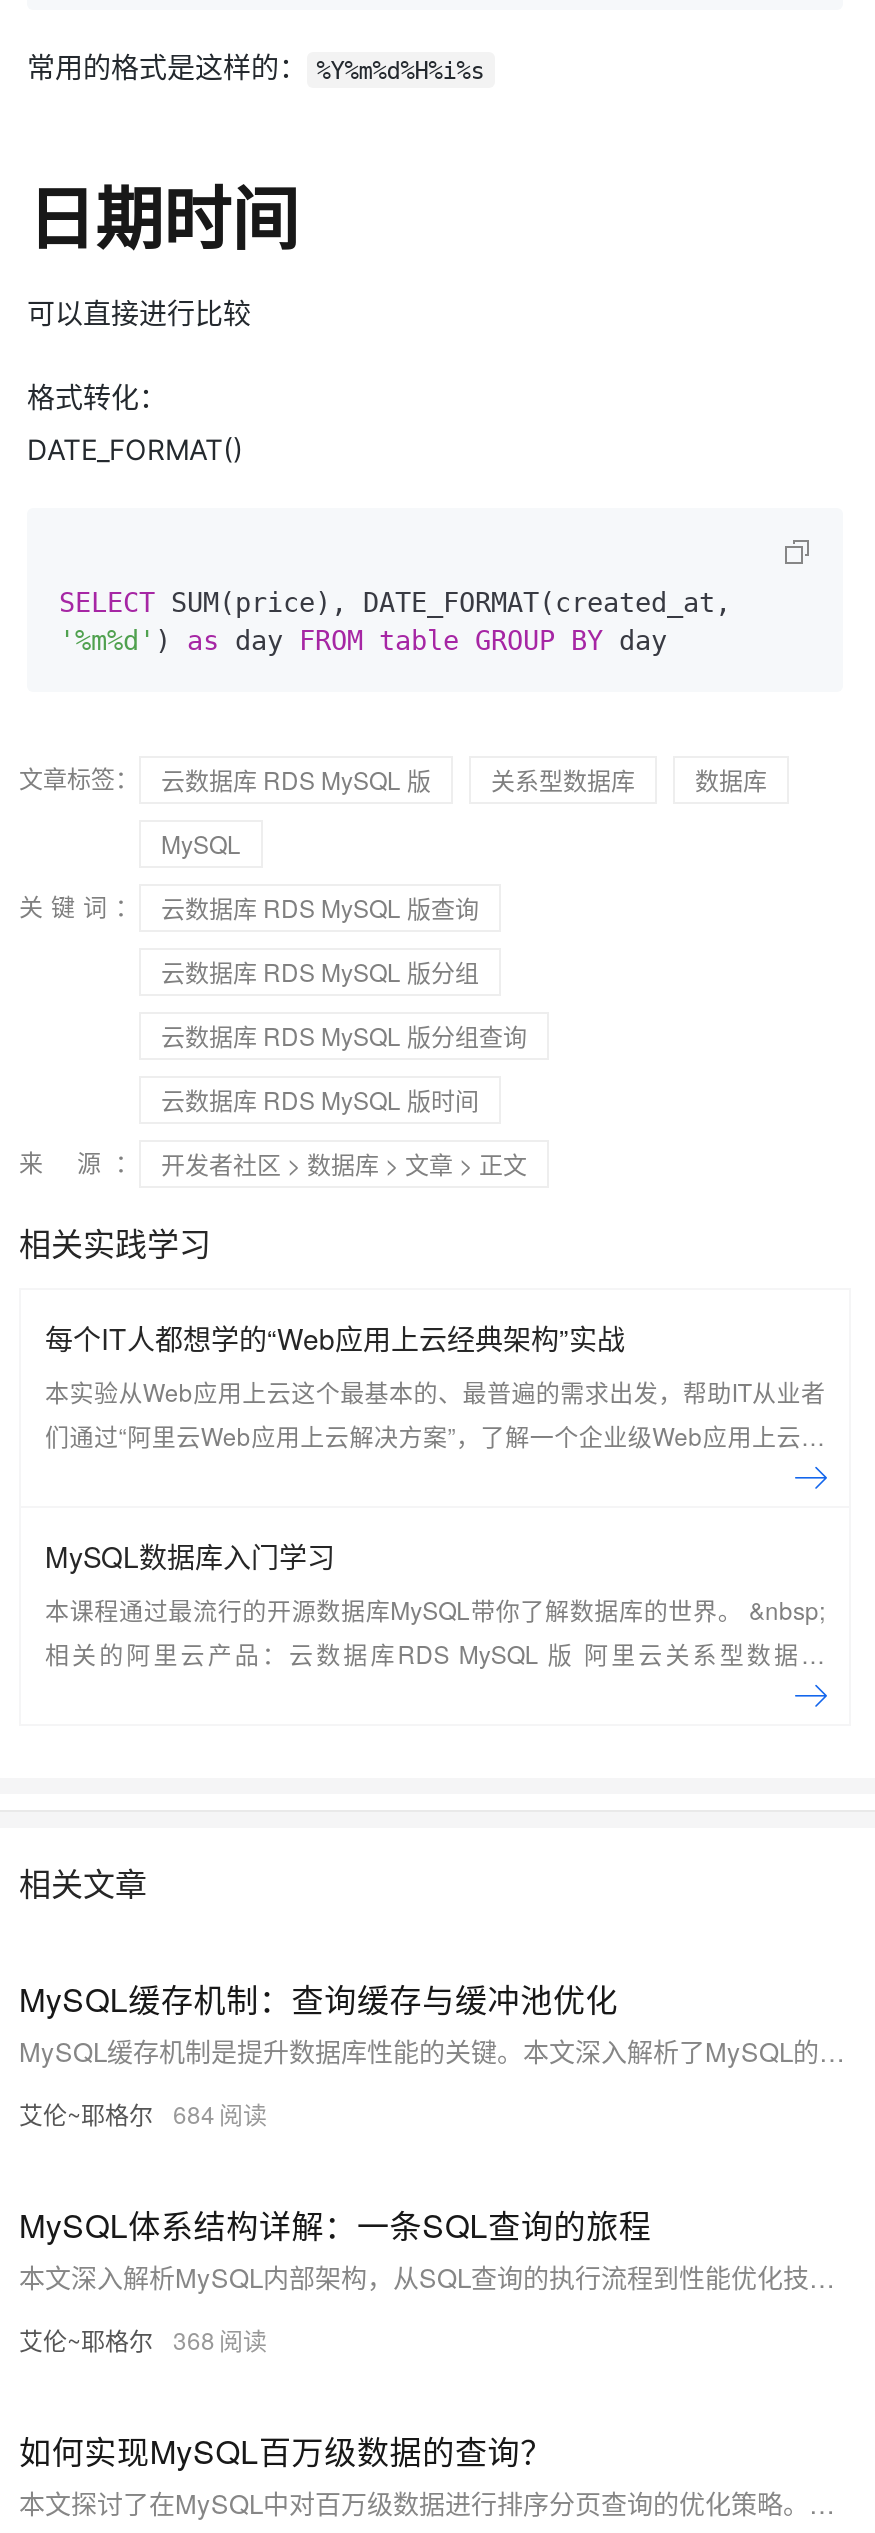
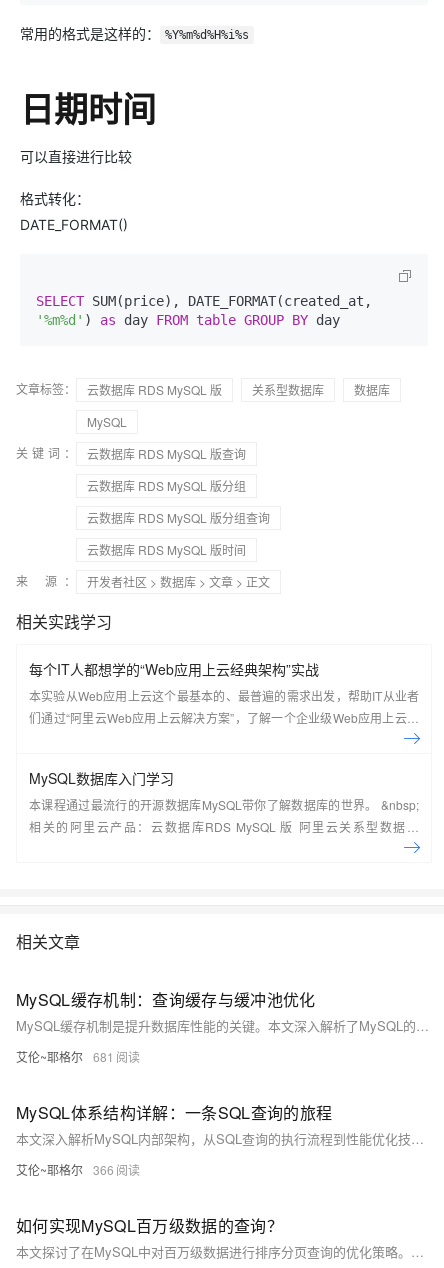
- 艾伦~耶格尔 684
+ 艾伦~耶格尔 681

- 艾伦~耶格尔 368
+ 艾伦~耶格尔 366
